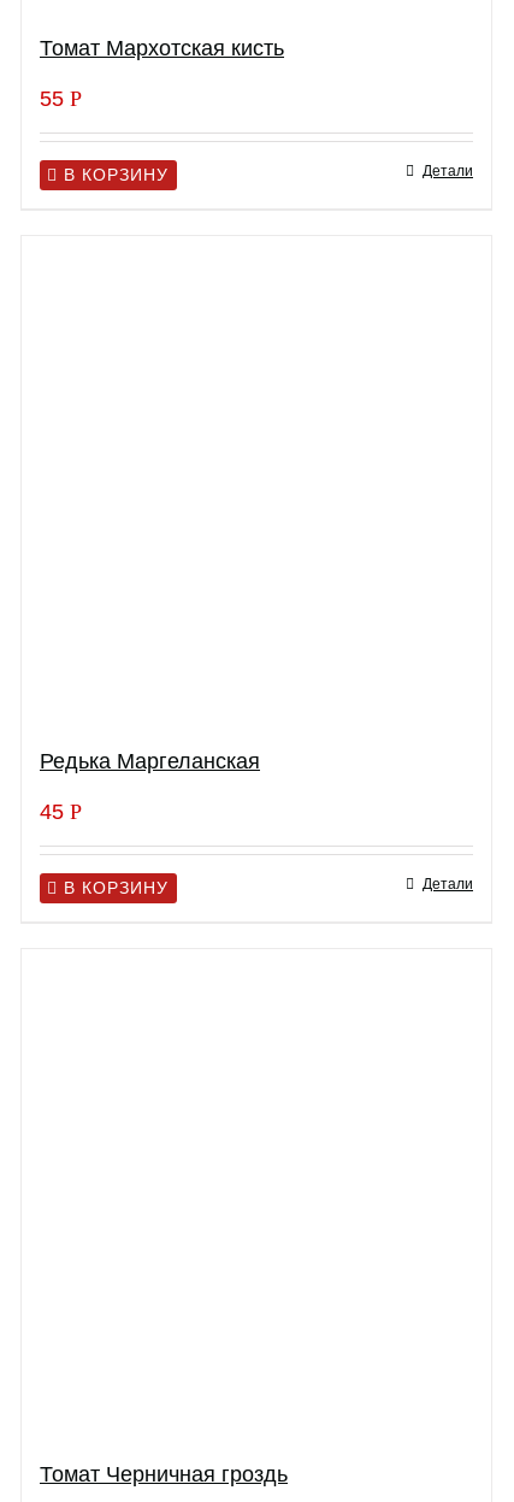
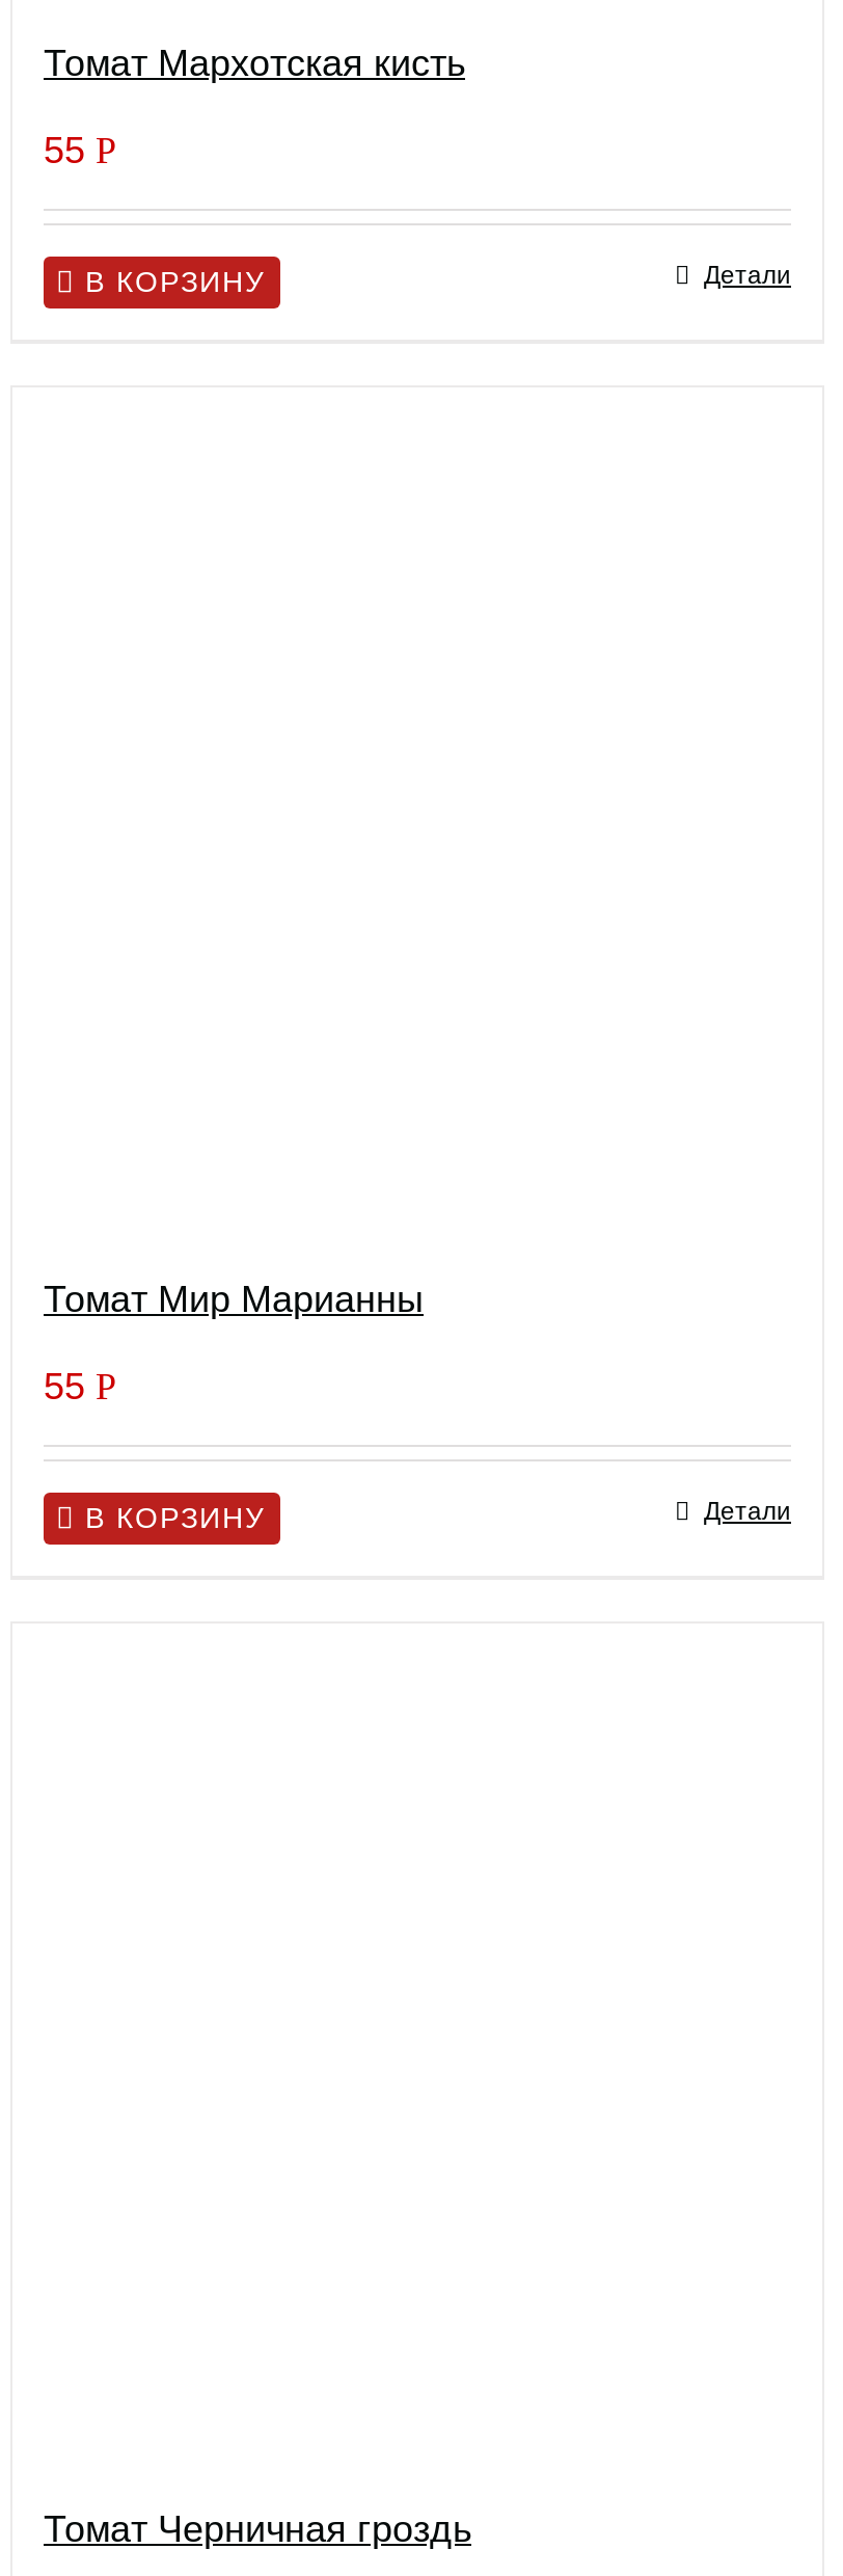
- Редька Маргеланская
+ Томат Мир Марианны

- 45 Р
+ 55 Р
